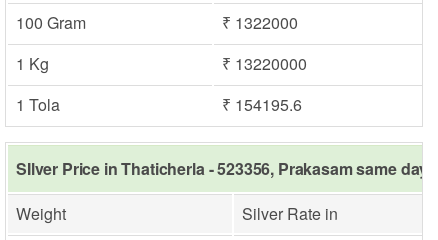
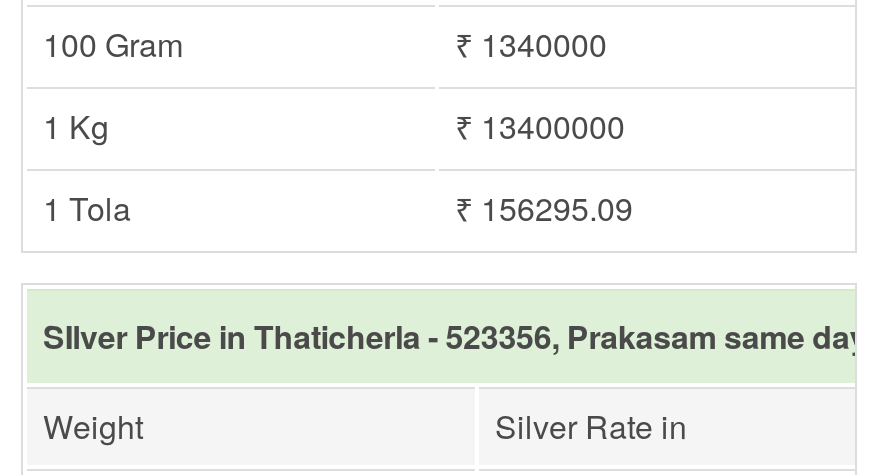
- ₹ 1322000
+ ₹ 1340000

- ₹ 13220000
+ ₹ 13400000

- ₹ 154195.6
+ ₹ 156295.09
